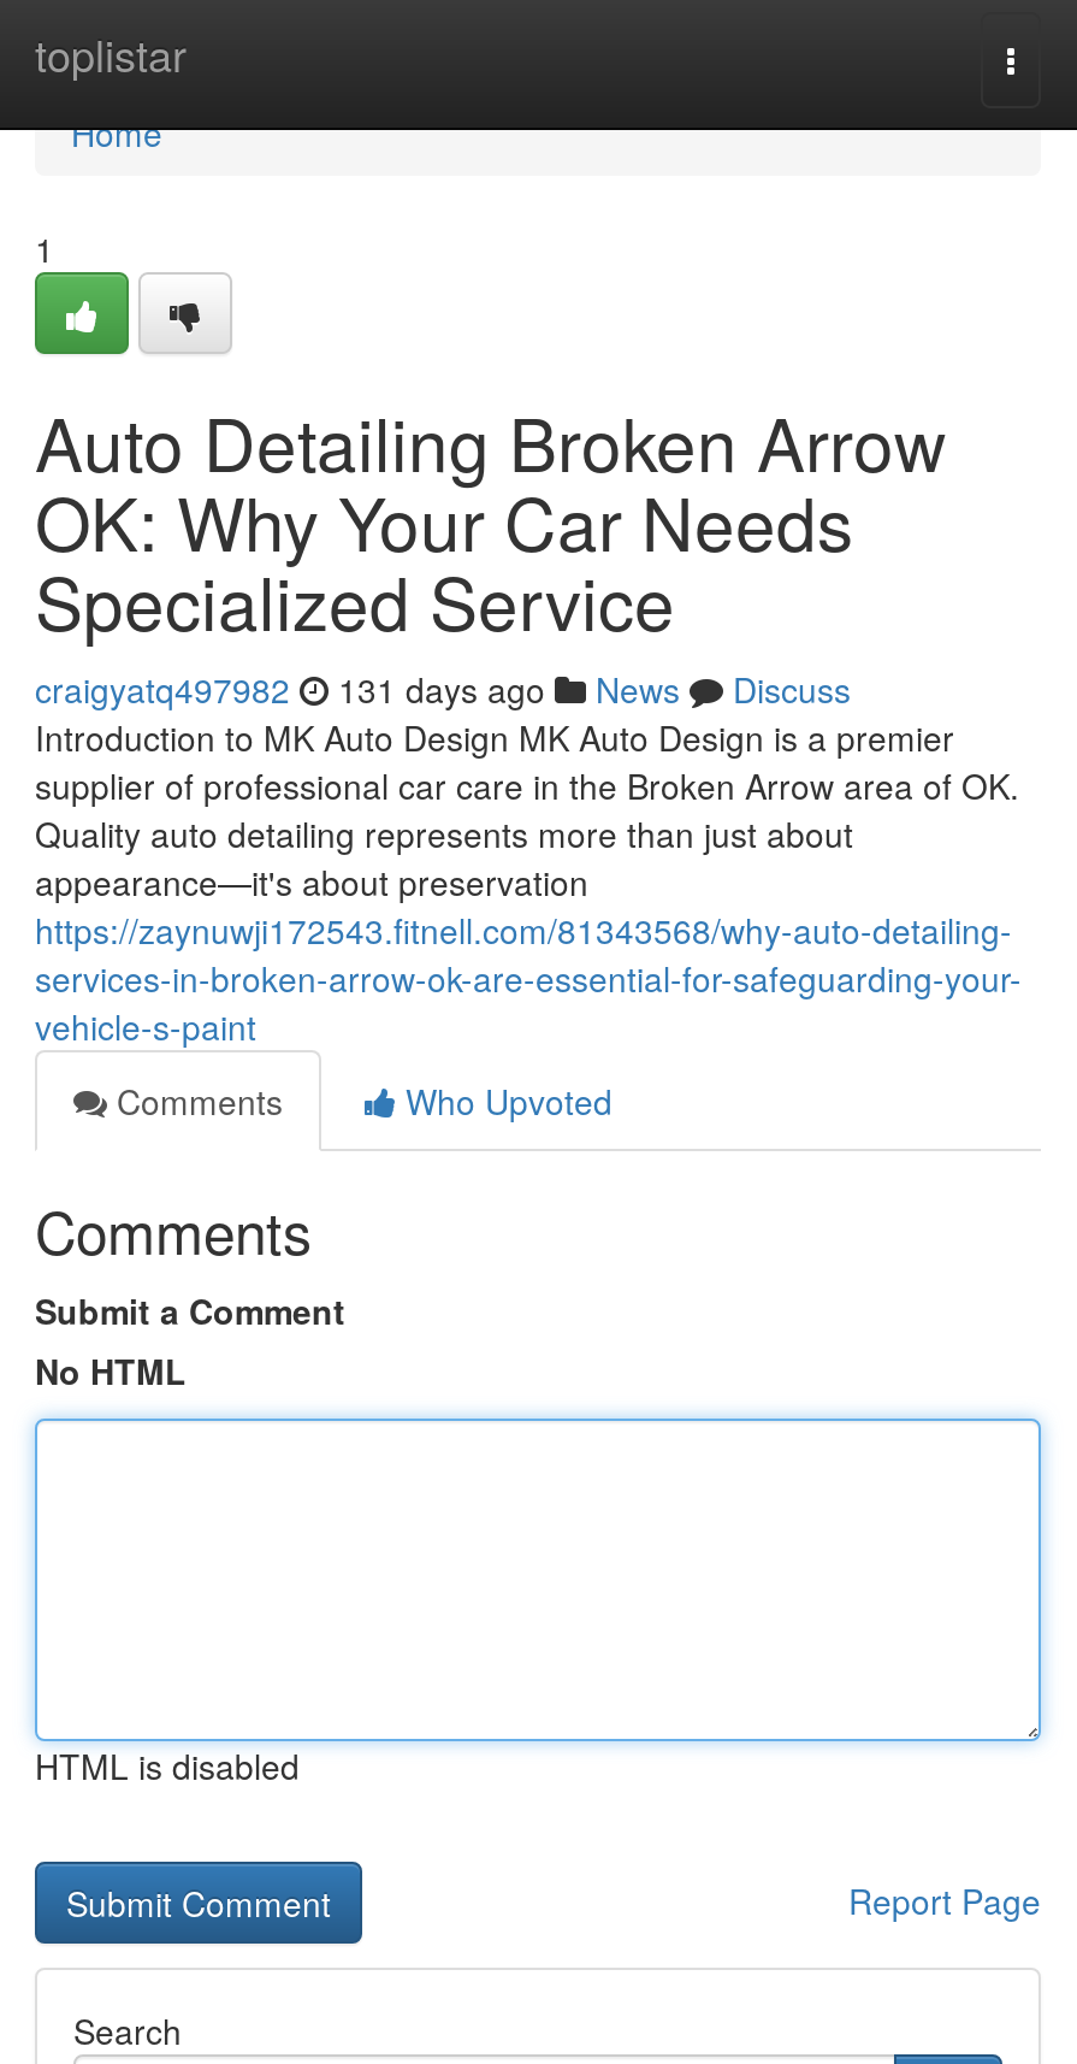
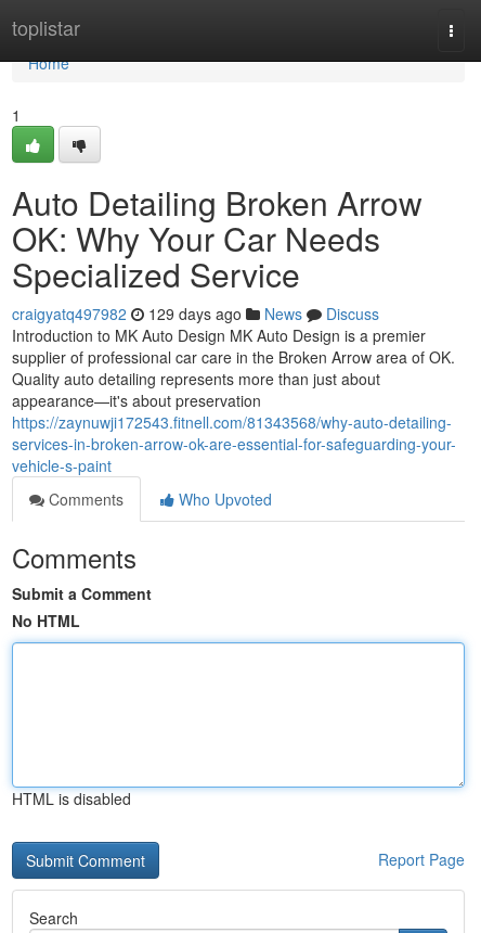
- craigyatq497982 131 days ago News Discuss
+ craigyatq497982 129 days ago News Discuss
